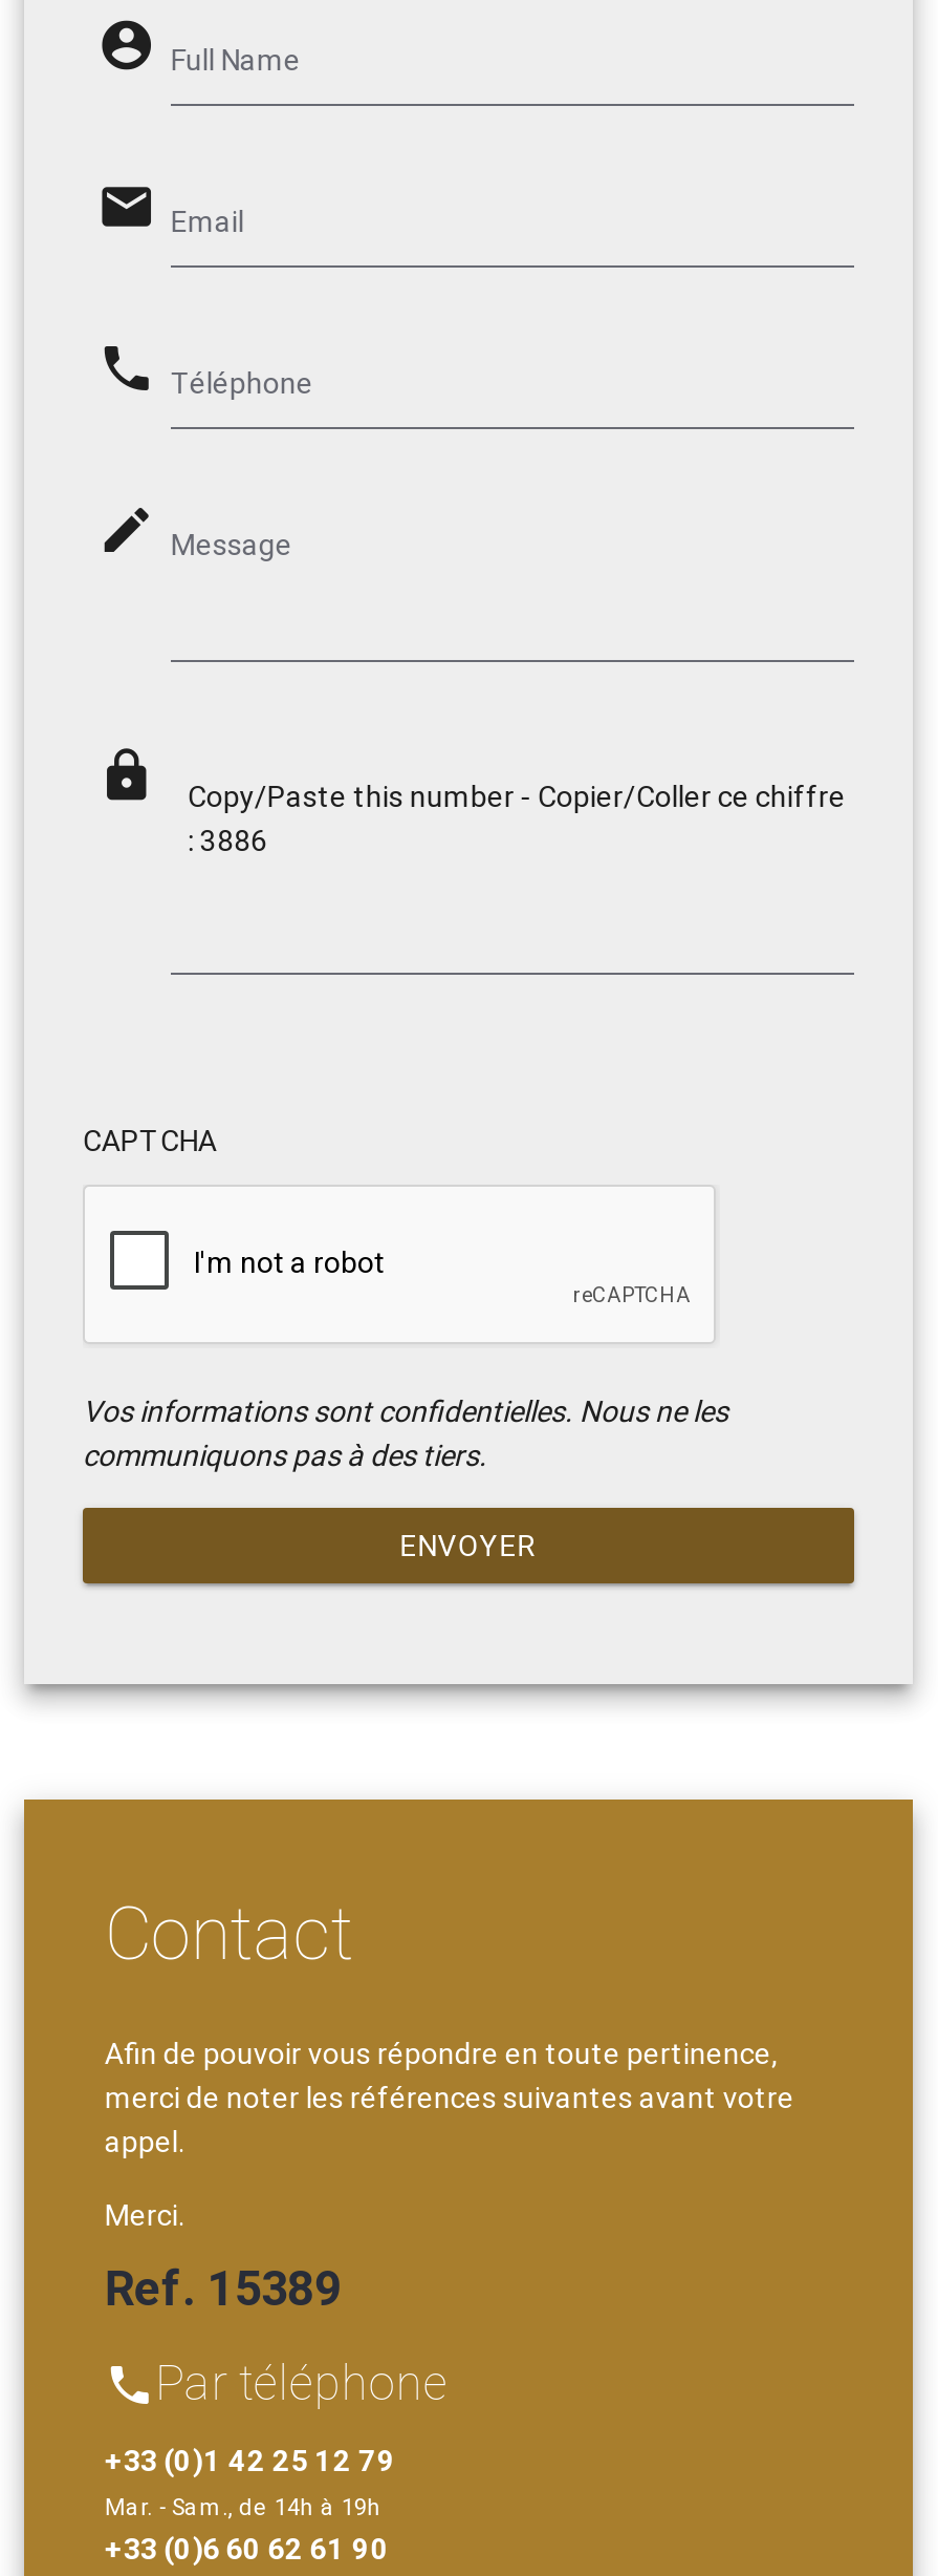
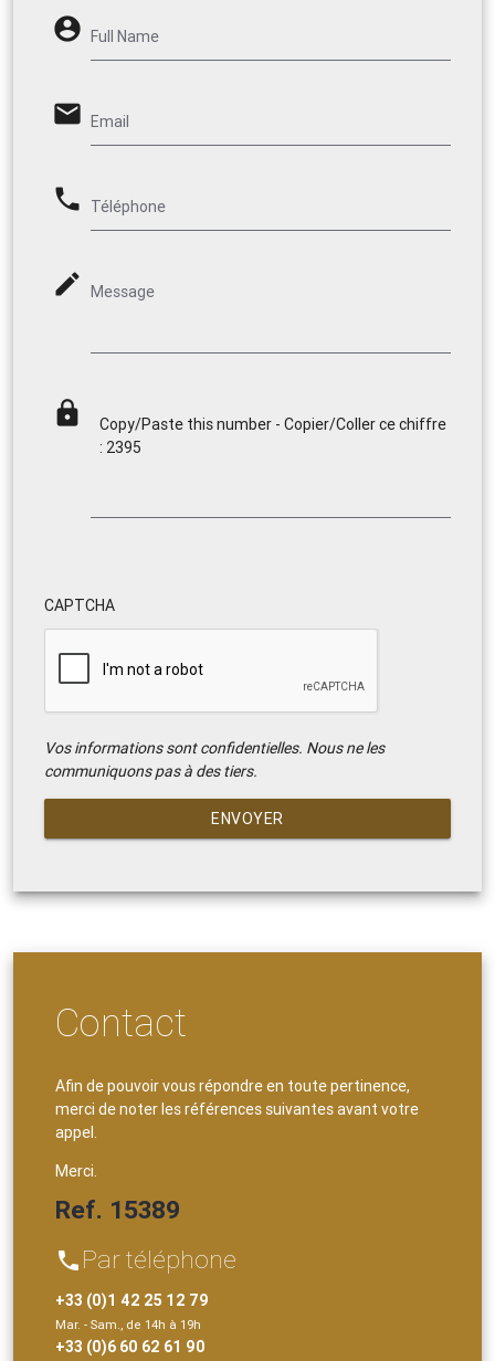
- : 3886
+ : 2395
